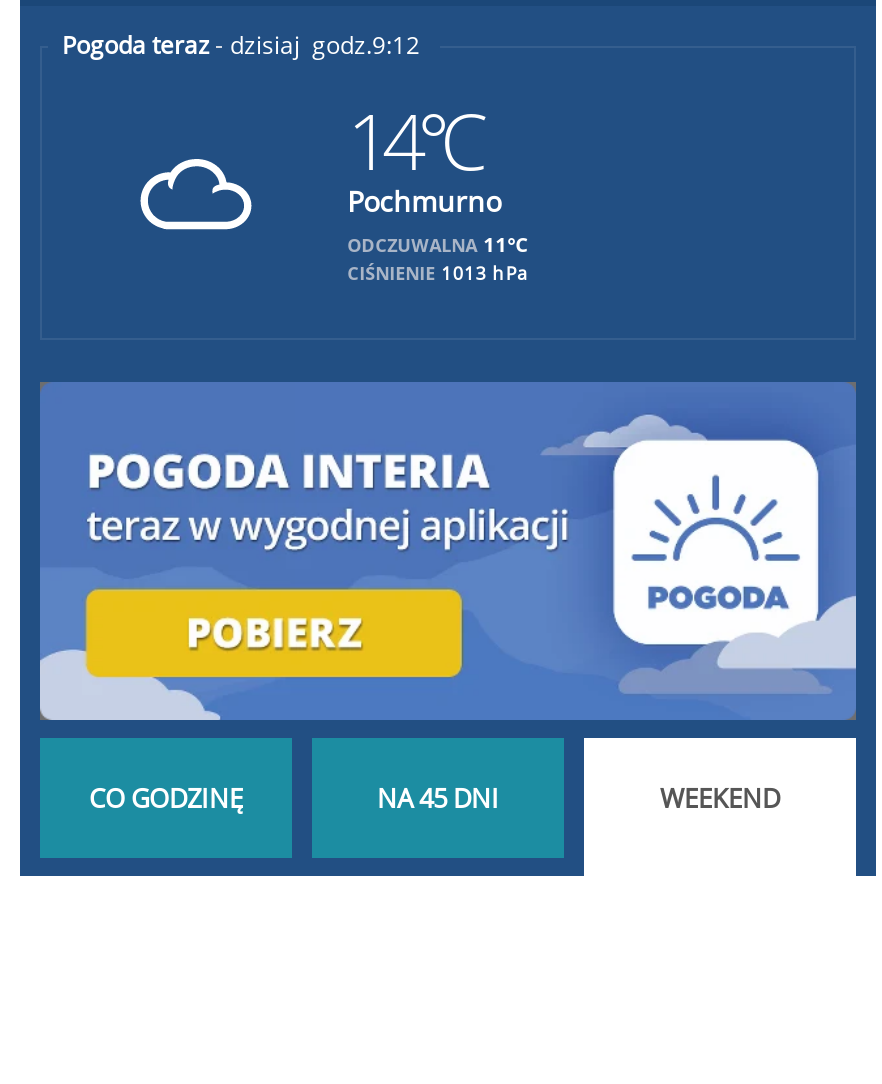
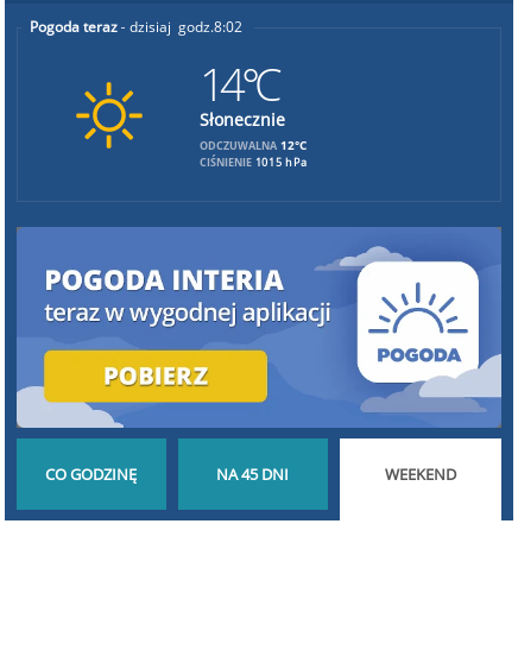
- 9:12
+ 8:02

- [image]
+ [image]

- Pochmurno
- ODCZUWALNA 11°C
- CIŚNIENIE 1013 hPa
+ Słonecznie
+ ODCZUWALNA 12°C
+ CIŚNIENIE 1015 hPa
